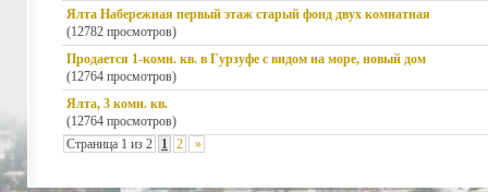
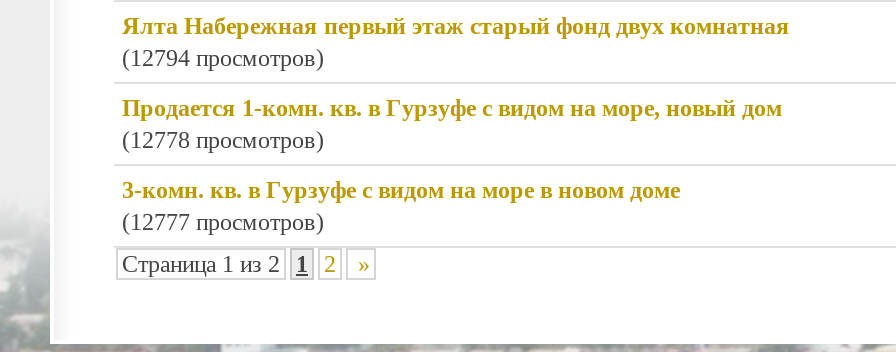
- (12782 просмотров)
+ (12794 просмотров)

- (12764 просмотров)
+ (12778 просмотров)

- Ялта, 3 комн. кв.
- (12764 просмотров)
+ 3-комн. кв. в Гурзуфе с видом на море в новом доме
+ (12777 просмотров)
